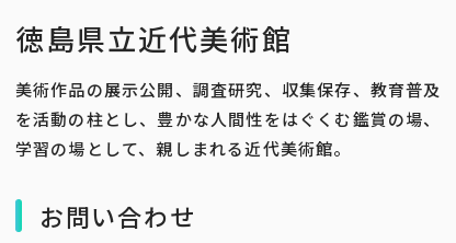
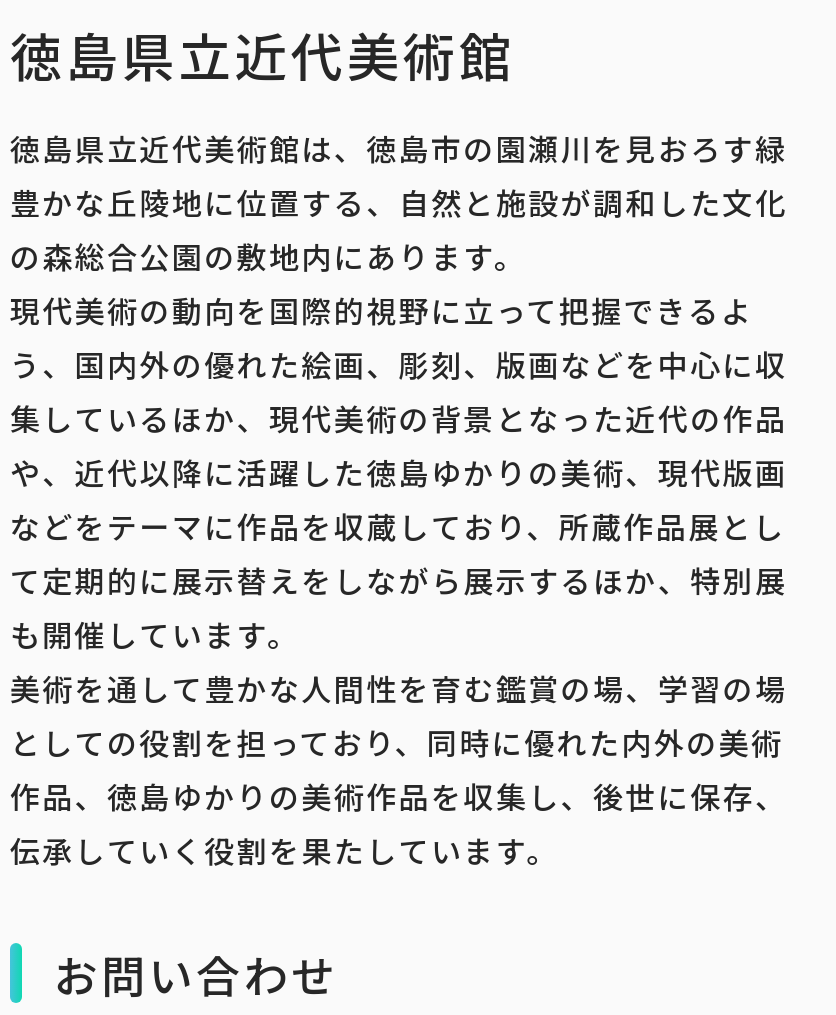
- 美術作品の展示公開、調査研究、収集保存、教育普及
- を活動の柱とし、豊かな人間性をはぐくむ鑑賞の場、
- 学習の場として、親しまれる近代美術館。
+ 徳島県立近代美術館は、徳島市の園瀬川を見おろす緑
+ 豊かな丘陵地に位置する、自然と施設が調和した文化
+ の森総合公園の敷地内にあります。
+ 現代美術の動向を国際的視野に立って把握できるよ
+ う、国内外の優れた絵画、彫刻、版画などを中心に収
+ 集しているほか、現代美術の背景となった近代の作品
+ や、近代以降に活躍した徳島ゆかりの美術、現代版画
+ などをテーマに作品を収蔵しており、所蔵作品展とし
+ て定期的に展示替えをしながら展示するほか、特別展
+ も開催しています。
+ 美術を通して豊かな人間性を育む鑑賞の場、学習の場
+ としての役割を担っており、同時に優れた内外の美術
+ 作品、徳島ゆかりの美術作品を収集し、後世に保存、
+ 伝承していく役割を果たしています。
